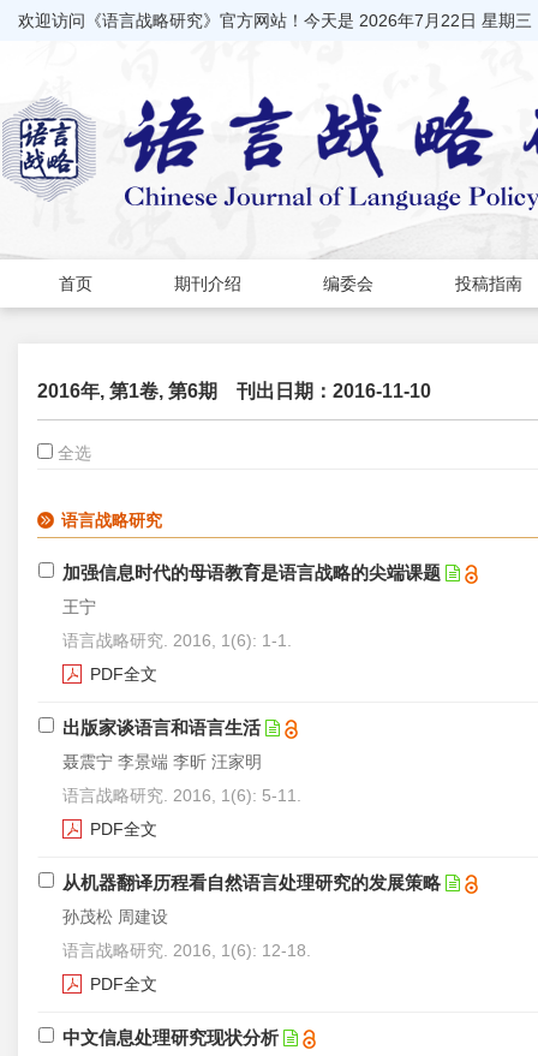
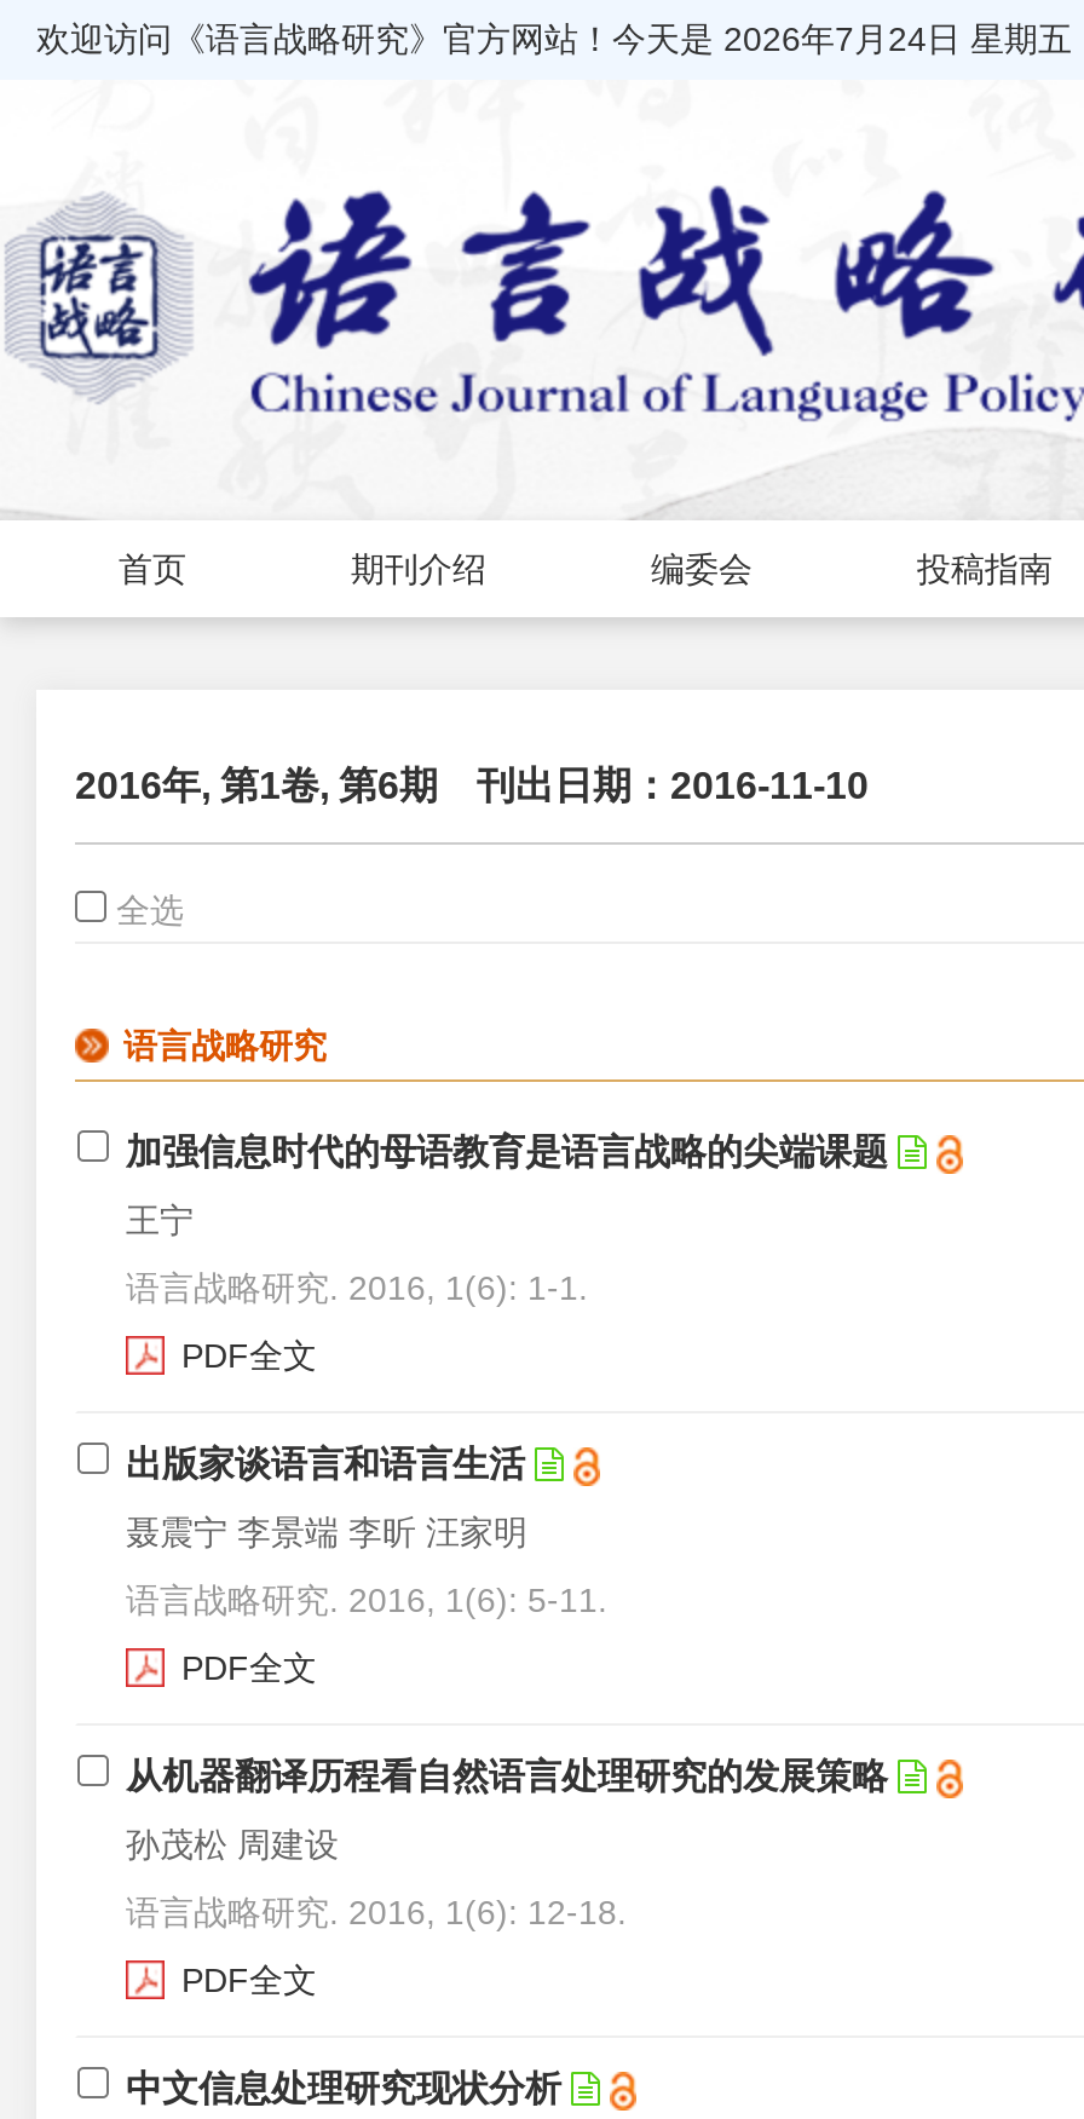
- 欢迎访问《语言战略研究》官方网站！今天是2026年7月22日 星期三
+ 欢迎访问《语言战略研究》官方网站！今天是2026年7月24日 星期五
